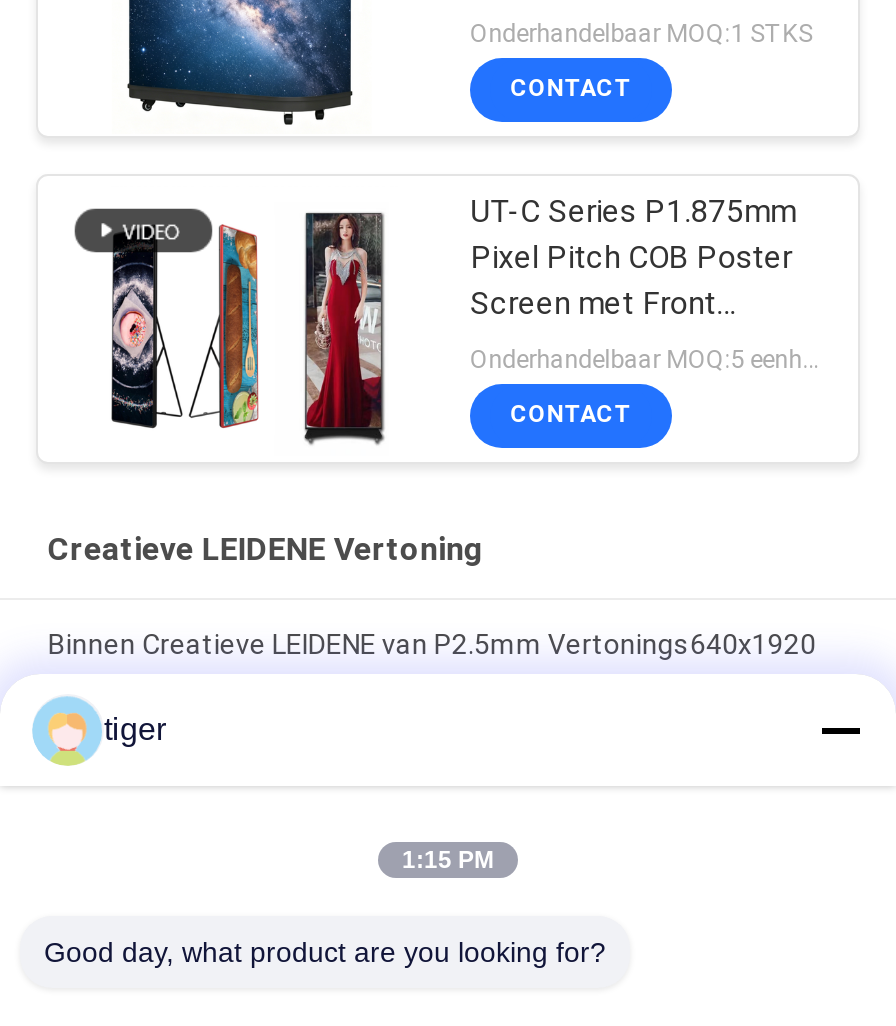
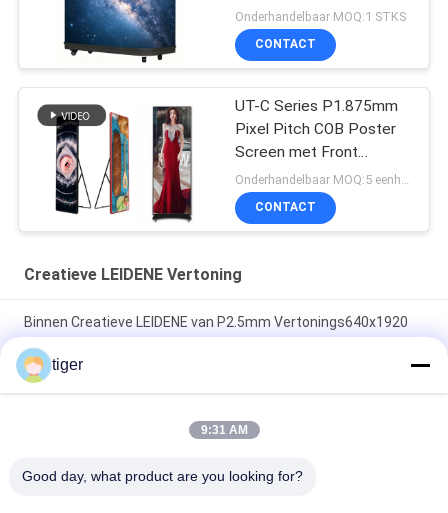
- 1:15 PM
+ 9:31 AM
